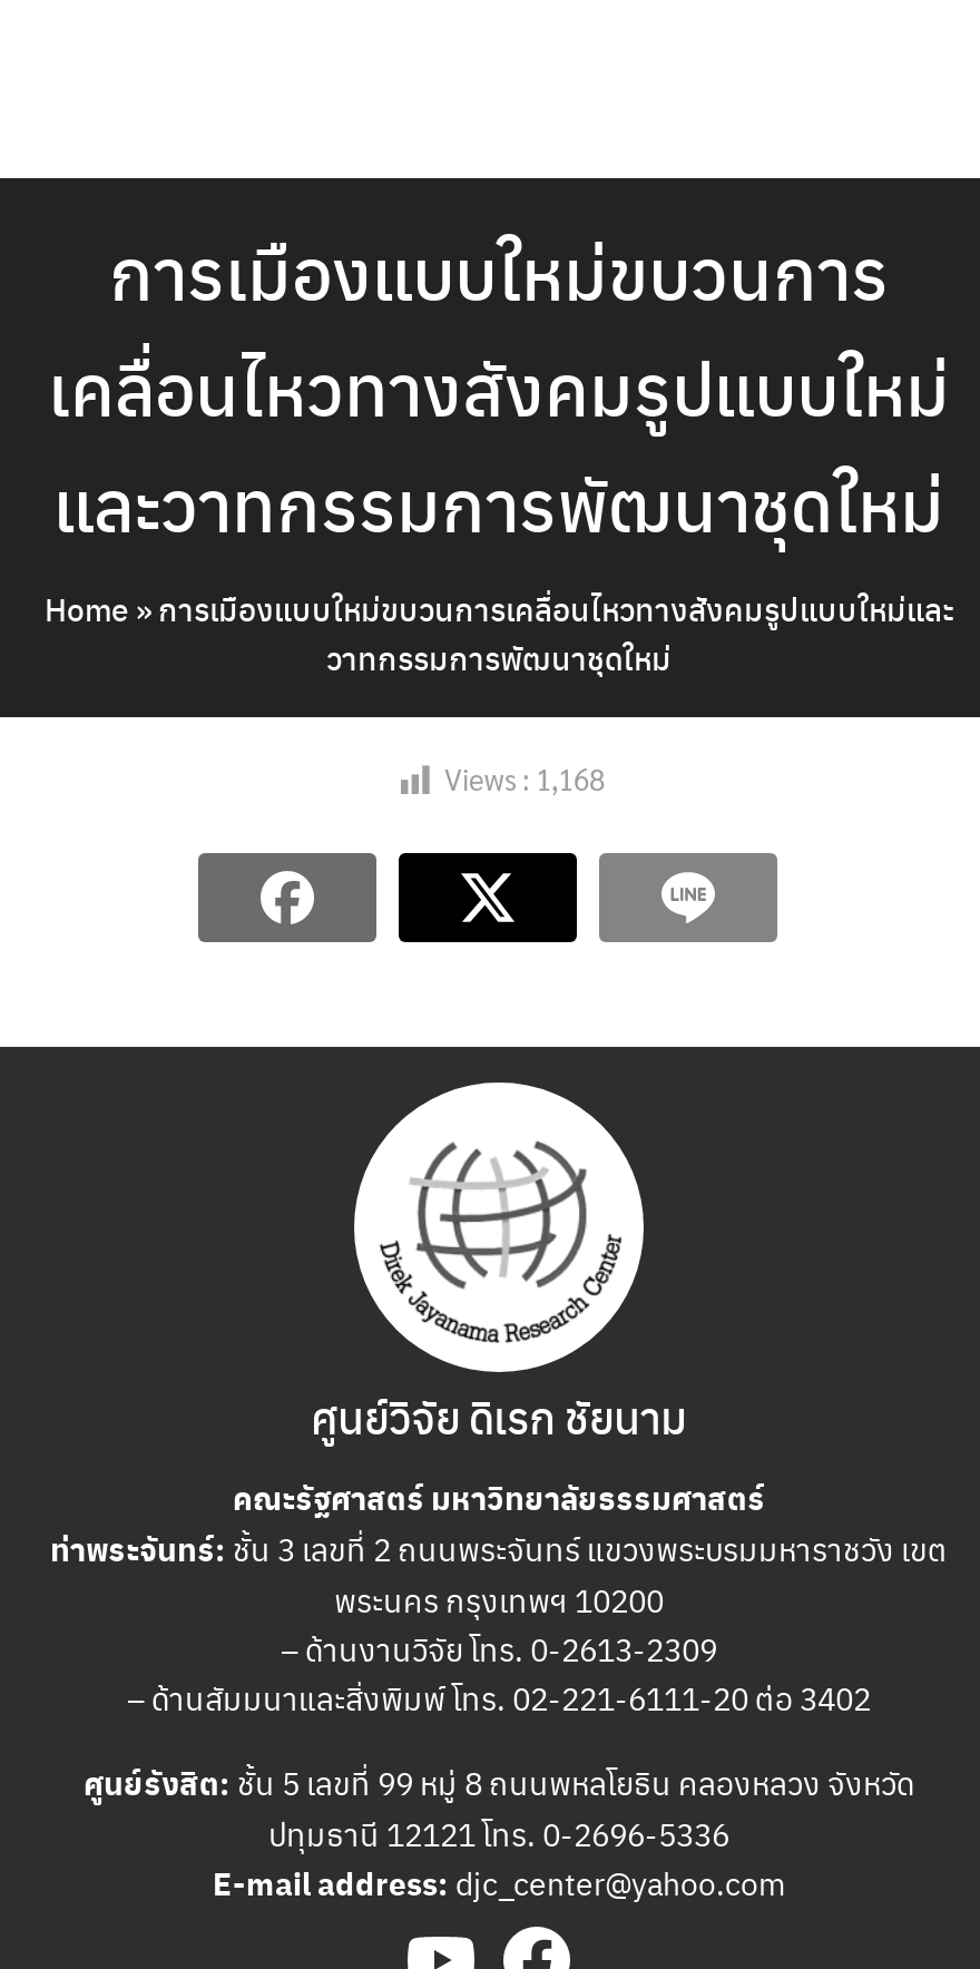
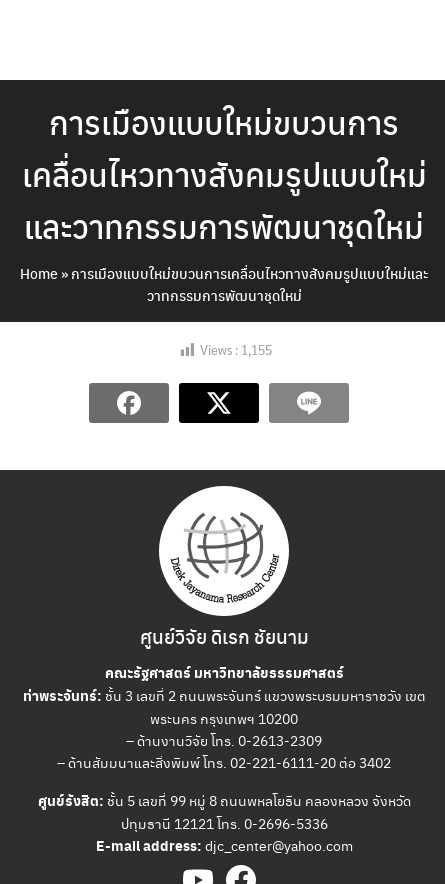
- Views : 1,168
+ Views : 1,155
